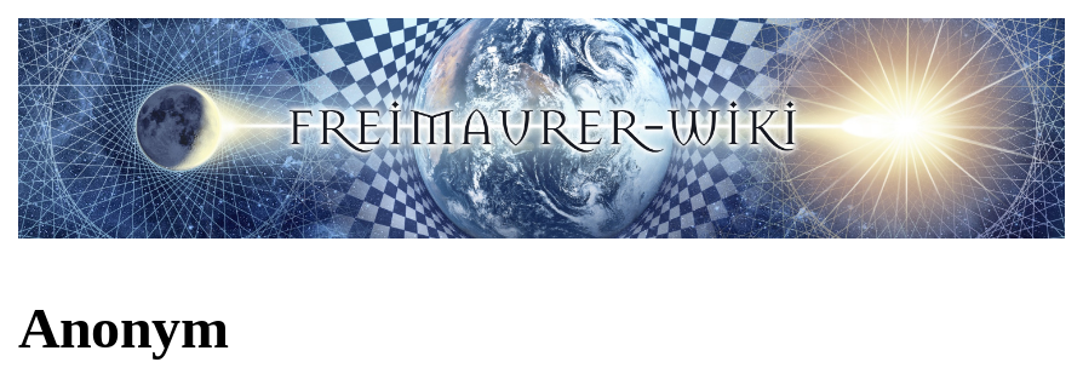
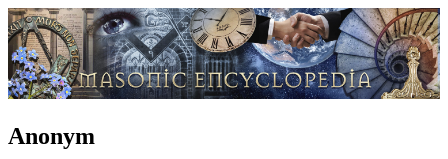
- [image]
+ [image]
